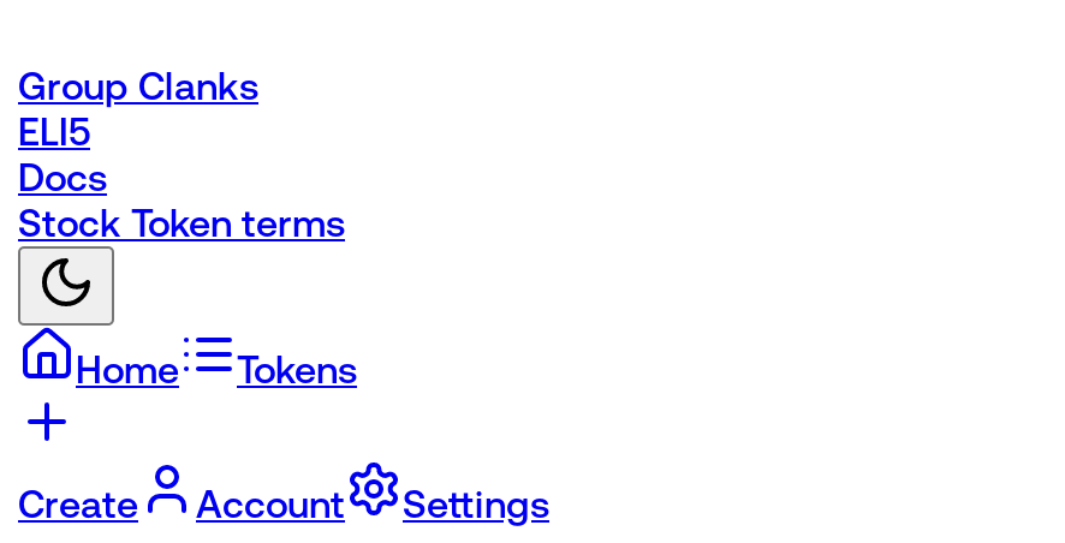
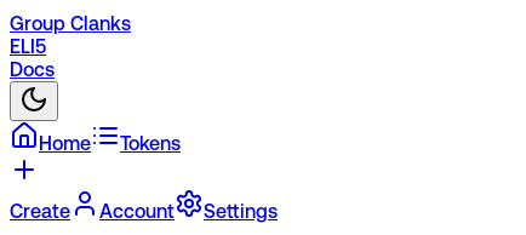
- Stock Token terms
